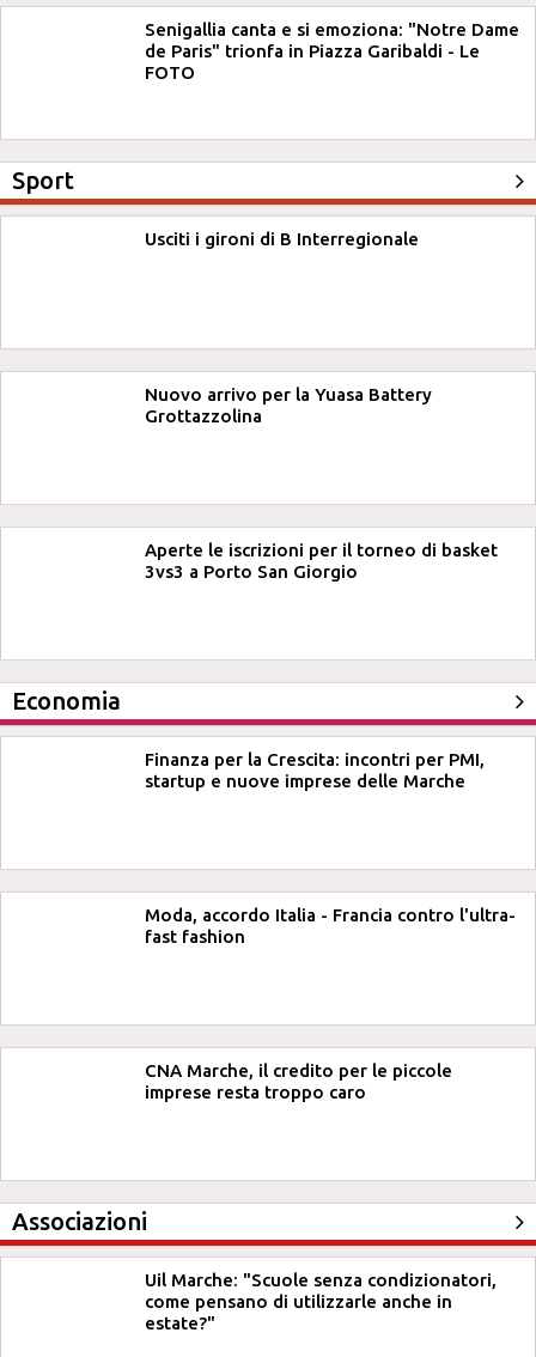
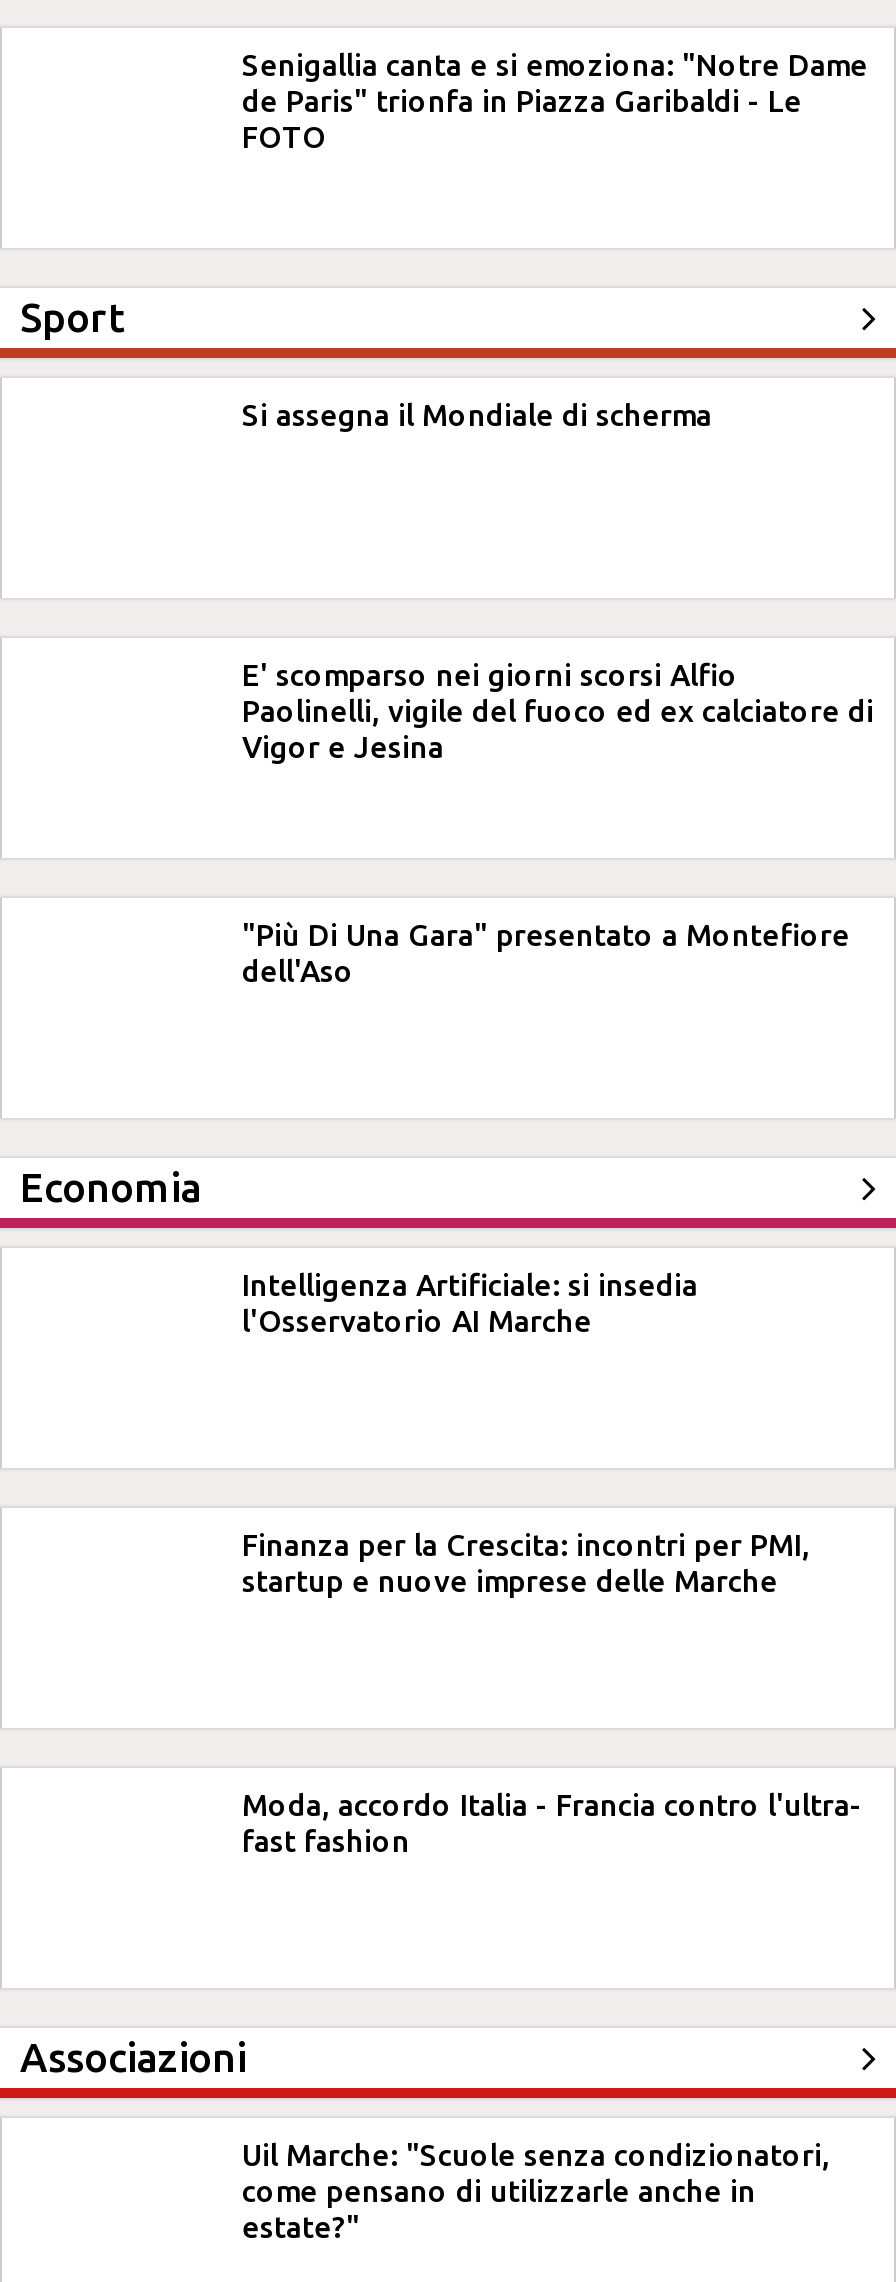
- Usciti i gironi di B Interregionale
+ Si assegna il Mondiale di scherma

- Nuovo arrivo per la Yuasa Battery
- Grottazzolina
+ E' scomparso nei giorni scorsi Alfio
+ Paolinelli, vigile del fuoco ed ex calciatore di
+ Vigor e Jesina

- Aperte le iscrizioni per il torneo di basket
- 3vs3 a Porto San Giorgio
+ "Più Di Una Gara" presentato a Montefiore
+ dell'Aso

+ Intelligenza Artificiale: si insedia
+ l'Osservatorio AI Marche

moved down: Finanza per la Crescita: incontri per PMI, | startup e nuove imprese delle Marche | Moda, accordo Italia - Francia contro l'ultra- | fast fashion

- CNA Marche, il credito per le piccole
- imprese resta troppo caro
